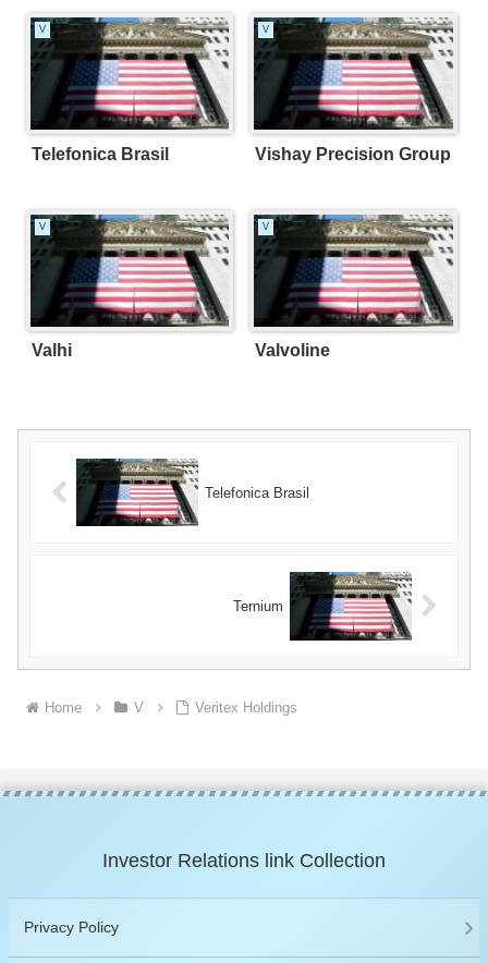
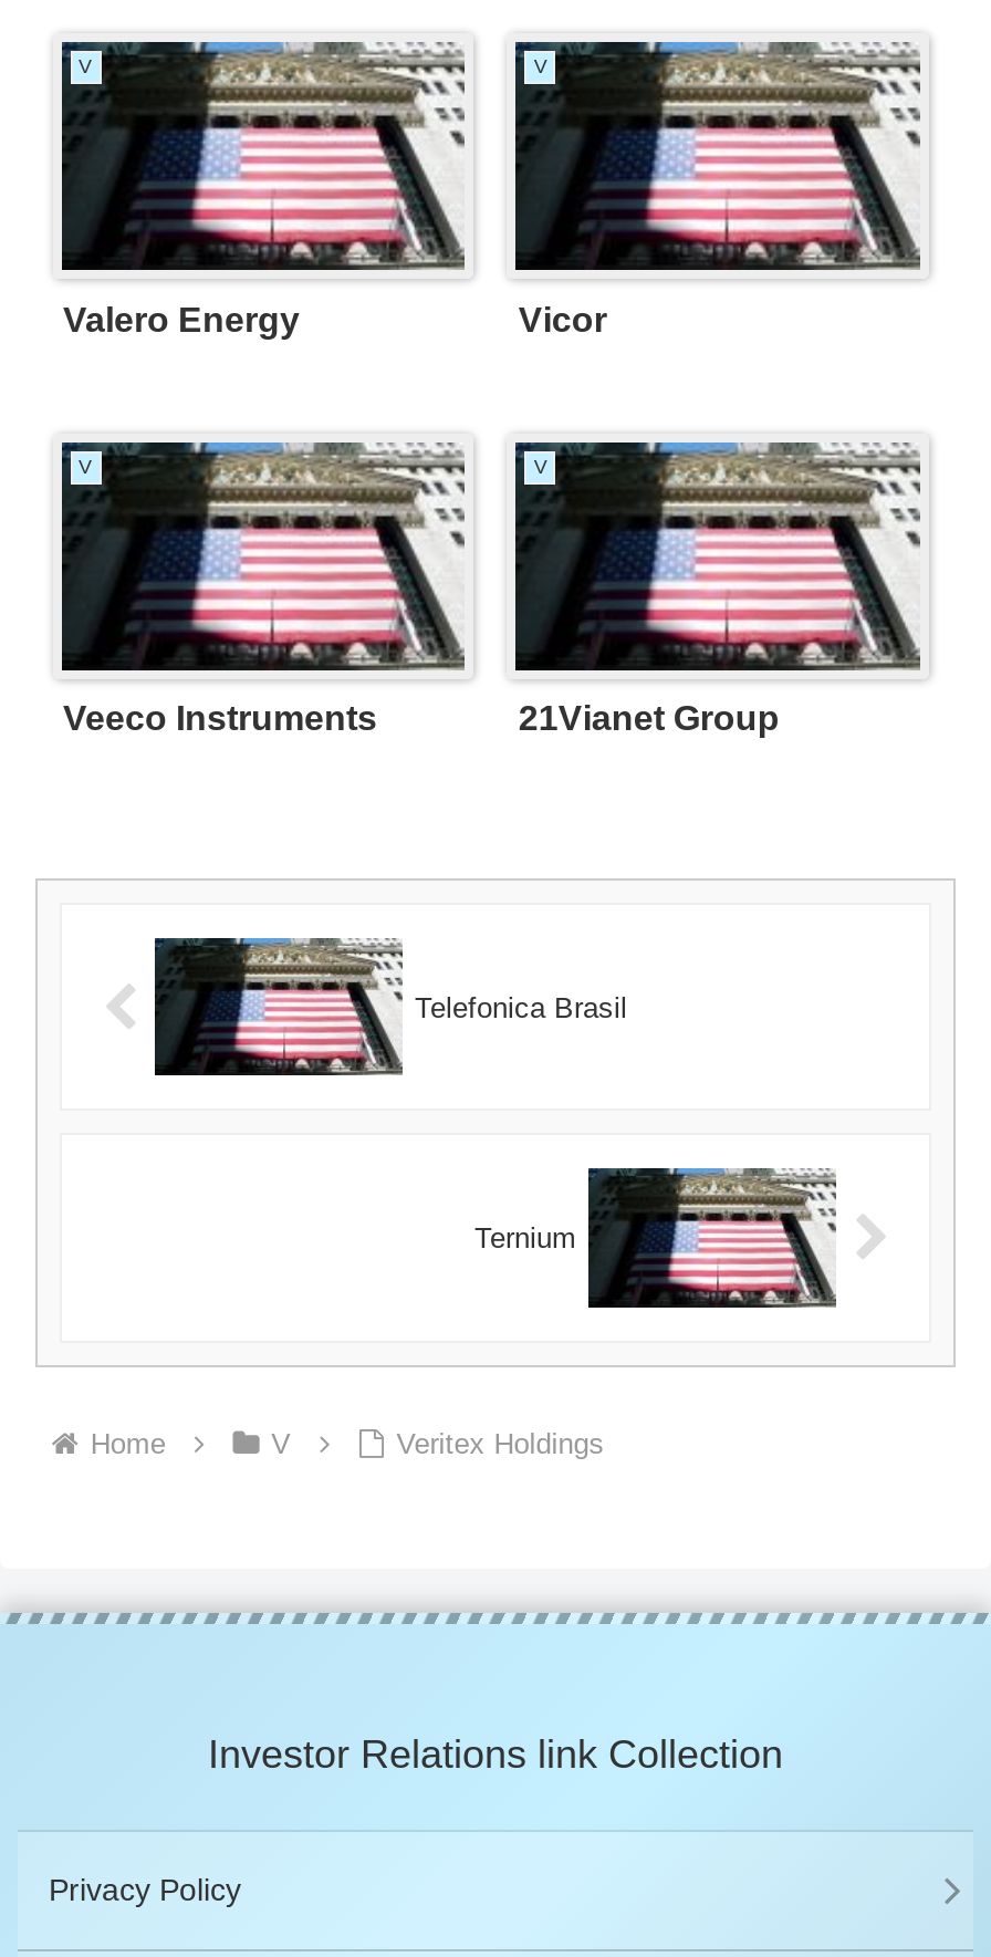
- Telefonica Brasil
+ Valero Energy

- Vishay Precision Group
+ Vicor

- Valhi
+ Veeco Instruments

- Valvoline
+ 21Vianet Group
